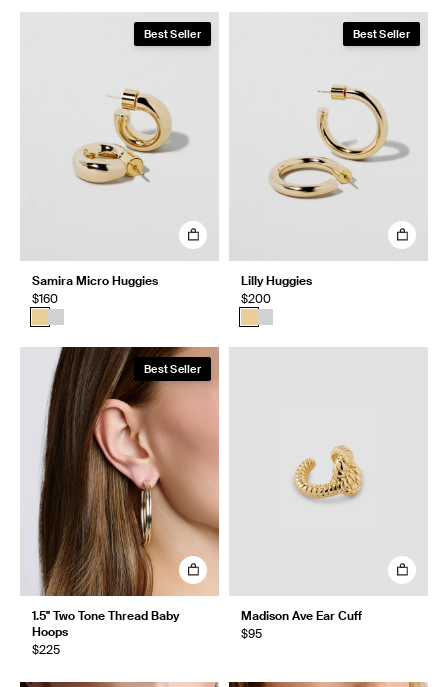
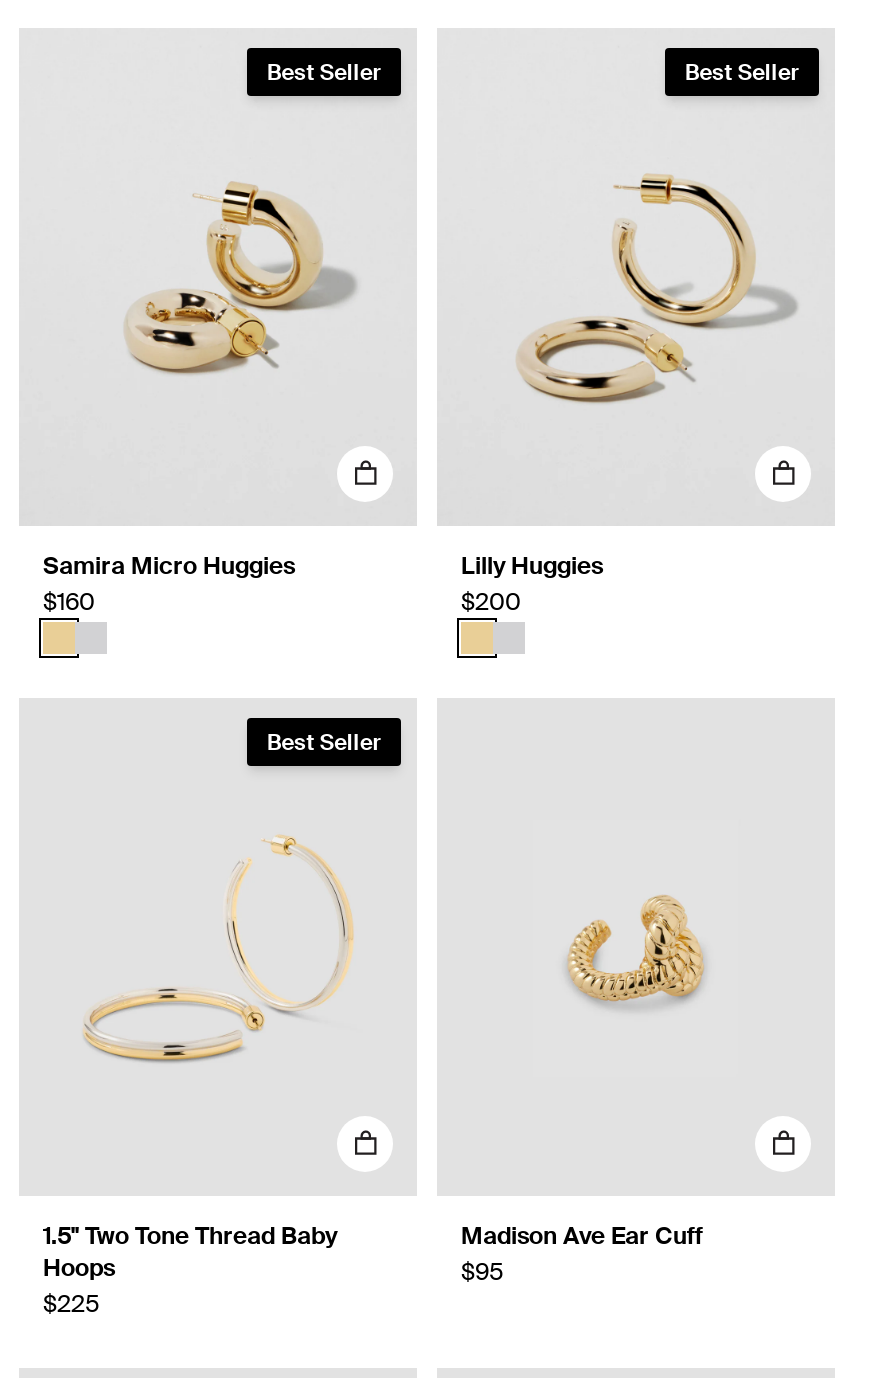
- [image]
+ [image]
